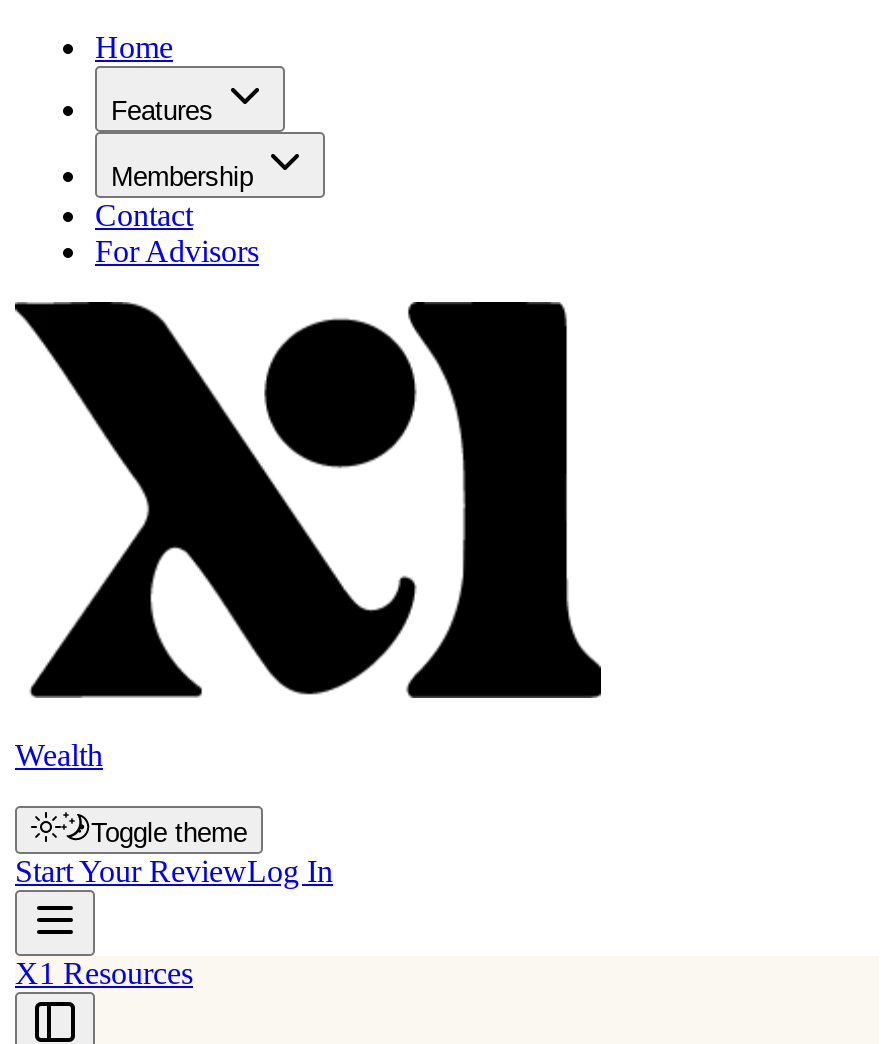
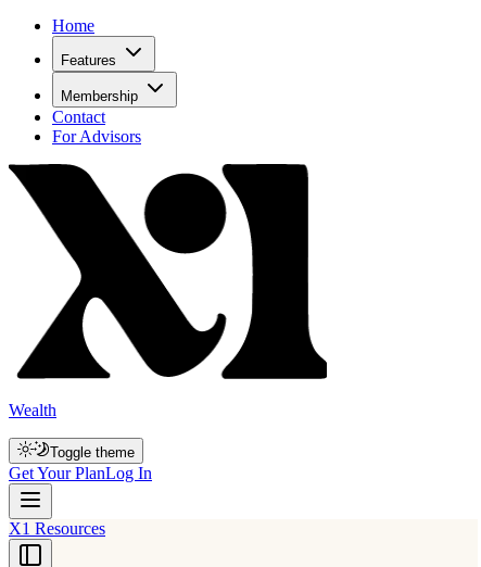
- Start Your ReviewLog In
+ Get Your PlanLog In
